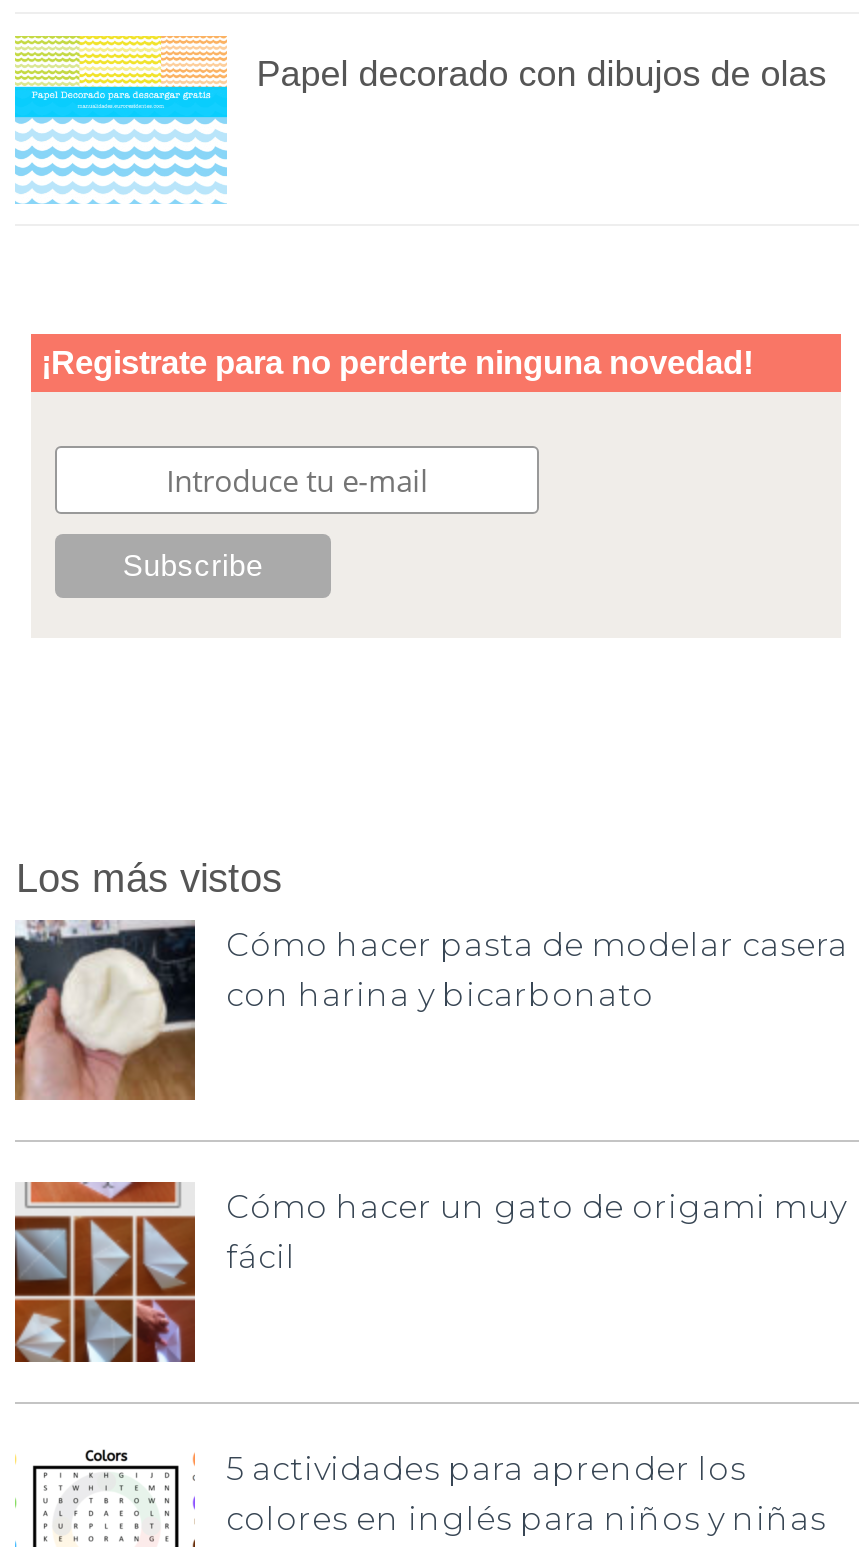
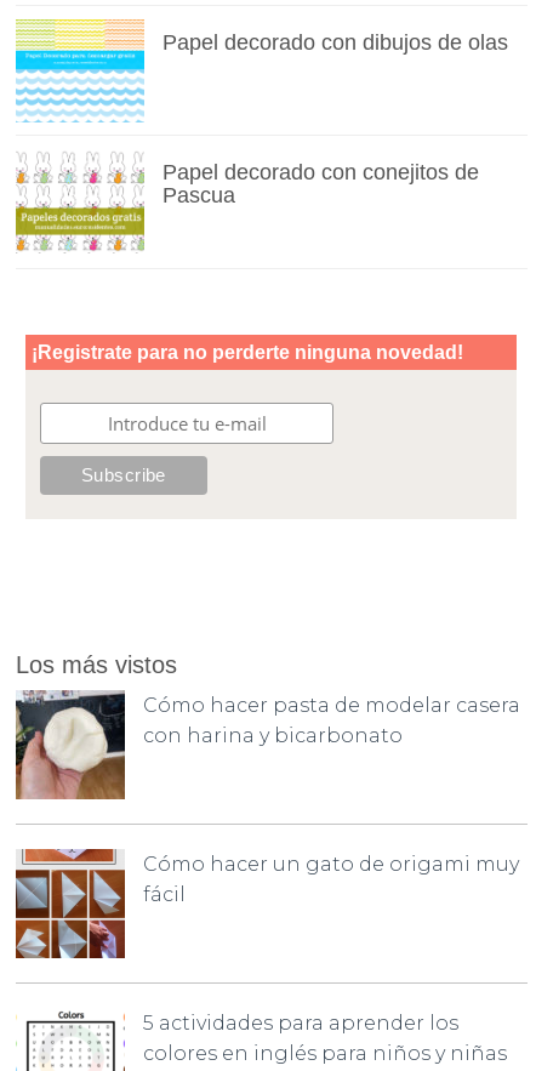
+ [image]
+ Papel decorado con conejitos de
+ Pascua
